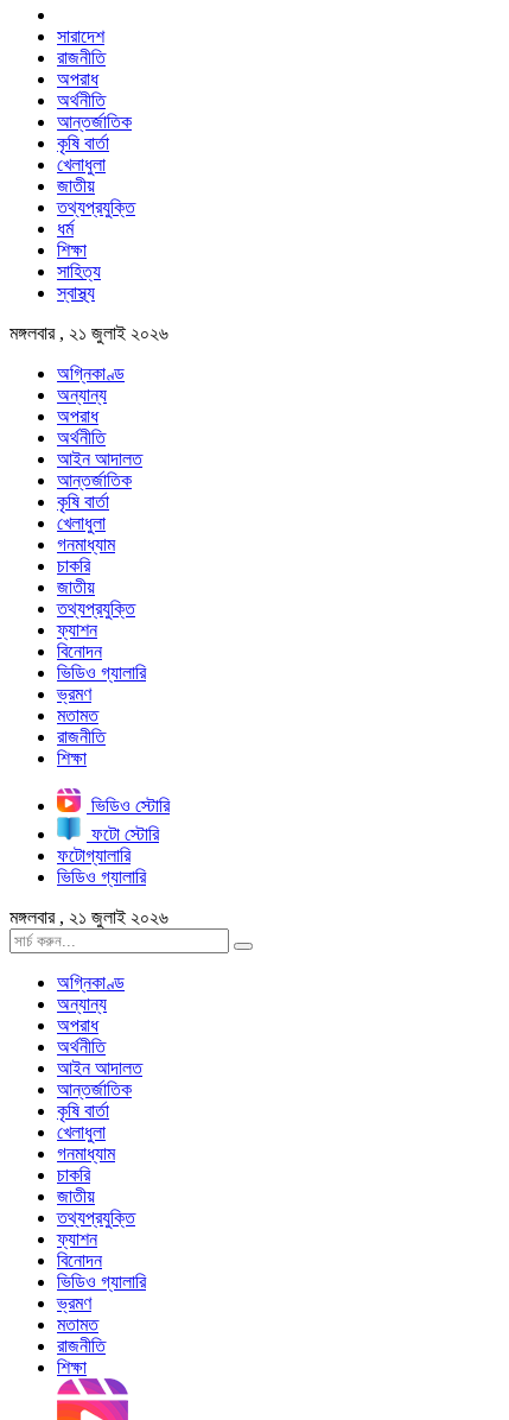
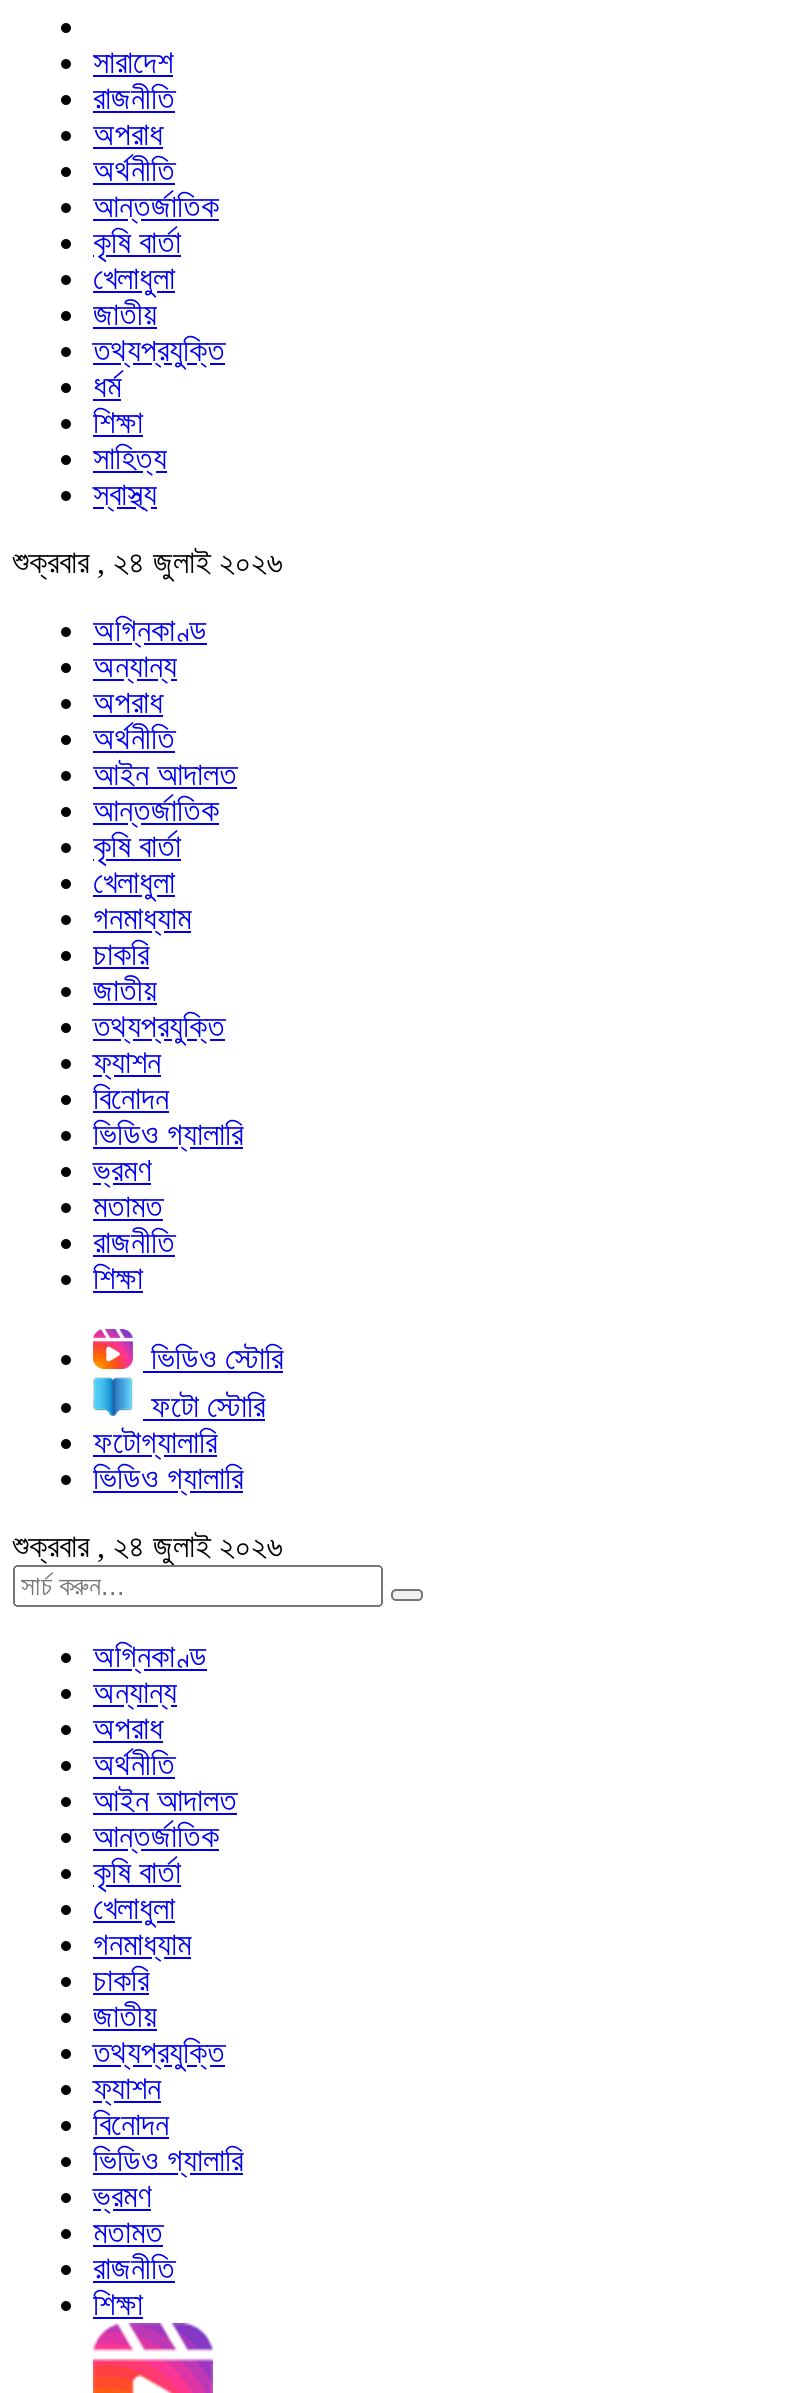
- মঙ্গলবার , ২১ জুলাই ২০২৬
+ শুক্রবার , ২৪ জুলাই ২০২৬

- মঙ্গলবার , ২১ জুলাই ২০২৬
+ শুক্রবার , ২৪ জুলাই ২০২৬
